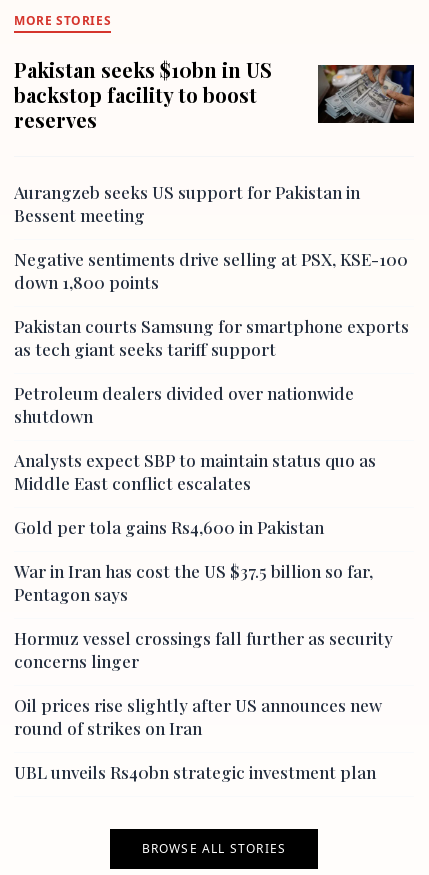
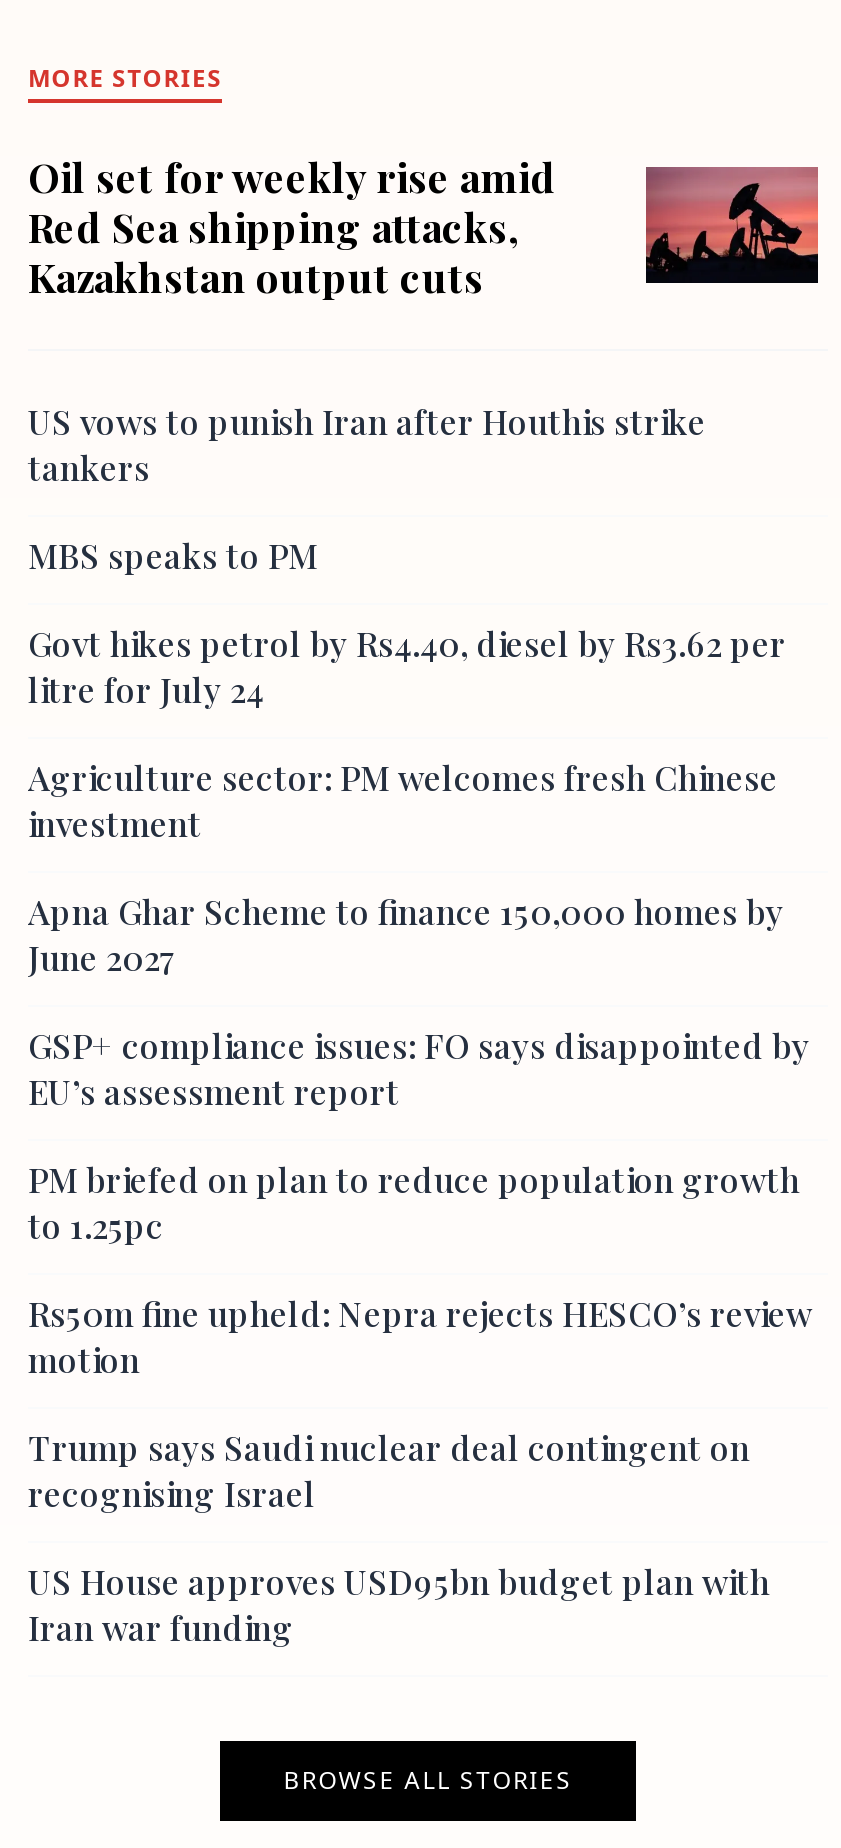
- Pakistan seeks $10bn in US
- backstop facility to boost
- reserves
+ Oil set for weekly rise amid
+ Red Sea shipping attacks,
+ Kazakhstan output cuts

- [image]
+ [image]

- Aurangzeb seeks US support for Pakistan in
- Bessent meeting
+ US vows to punish Iran after Houthis strike
+ tankers

- Negative sentiments drive selling at PSX, KSE-100
- down 1,800 points
+ MBS speaks to PM

- Pakistan courts Samsung for smartphone exports
- as tech giant seeks tariff support
+ Govt hikes petrol by Rs4.40, diesel by Rs3.62 per
+ litre for July 24

- Petroleum dealers divided over nationwide
- shutdown
+ Agriculture sector: PM welcomes fresh Chinese
+ investment

- Analysts expect SBP to maintain status quo as
- Middle East conflict escalates
+ Apna Ghar Scheme to finance 150,000 homes by
+ June 2027

- Gold per tola gains Rs4,600 in Pakistan
+ GSP+ compliance issues: FO says disappointed by
+ EU’s assessment report

- War in Iran has cost the US $37.5 billion so far,
- Pentagon says
+ PM briefed on plan to reduce population growth
+ to 1.25pc

- Hormuz vessel crossings fall further as security
- concerns linger
+ Rs50m fine upheld: Nepra rejects HESCO’s review
+ motion

- Oil prices rise slightly after US announces new
- round of strikes on Iran
+ Trump says Saudi nuclear deal contingent on
+ recognising Israel

- UBL unveils Rs40bn strategic investment plan
+ US House approves USD95bn budget plan with
+ Iran war funding
